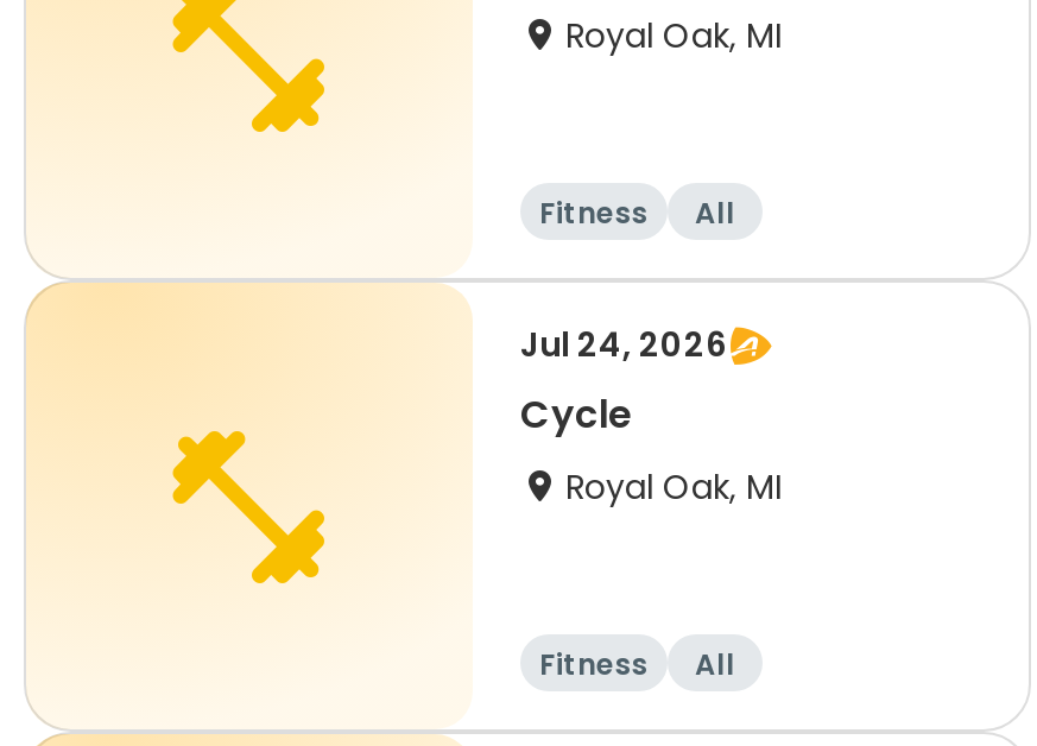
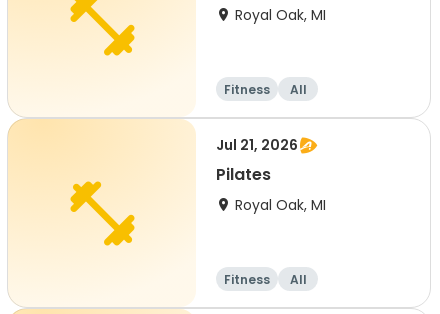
- Jul 24, 2026
- Cycle
+ Jul 21, 2026
+ Pilates
